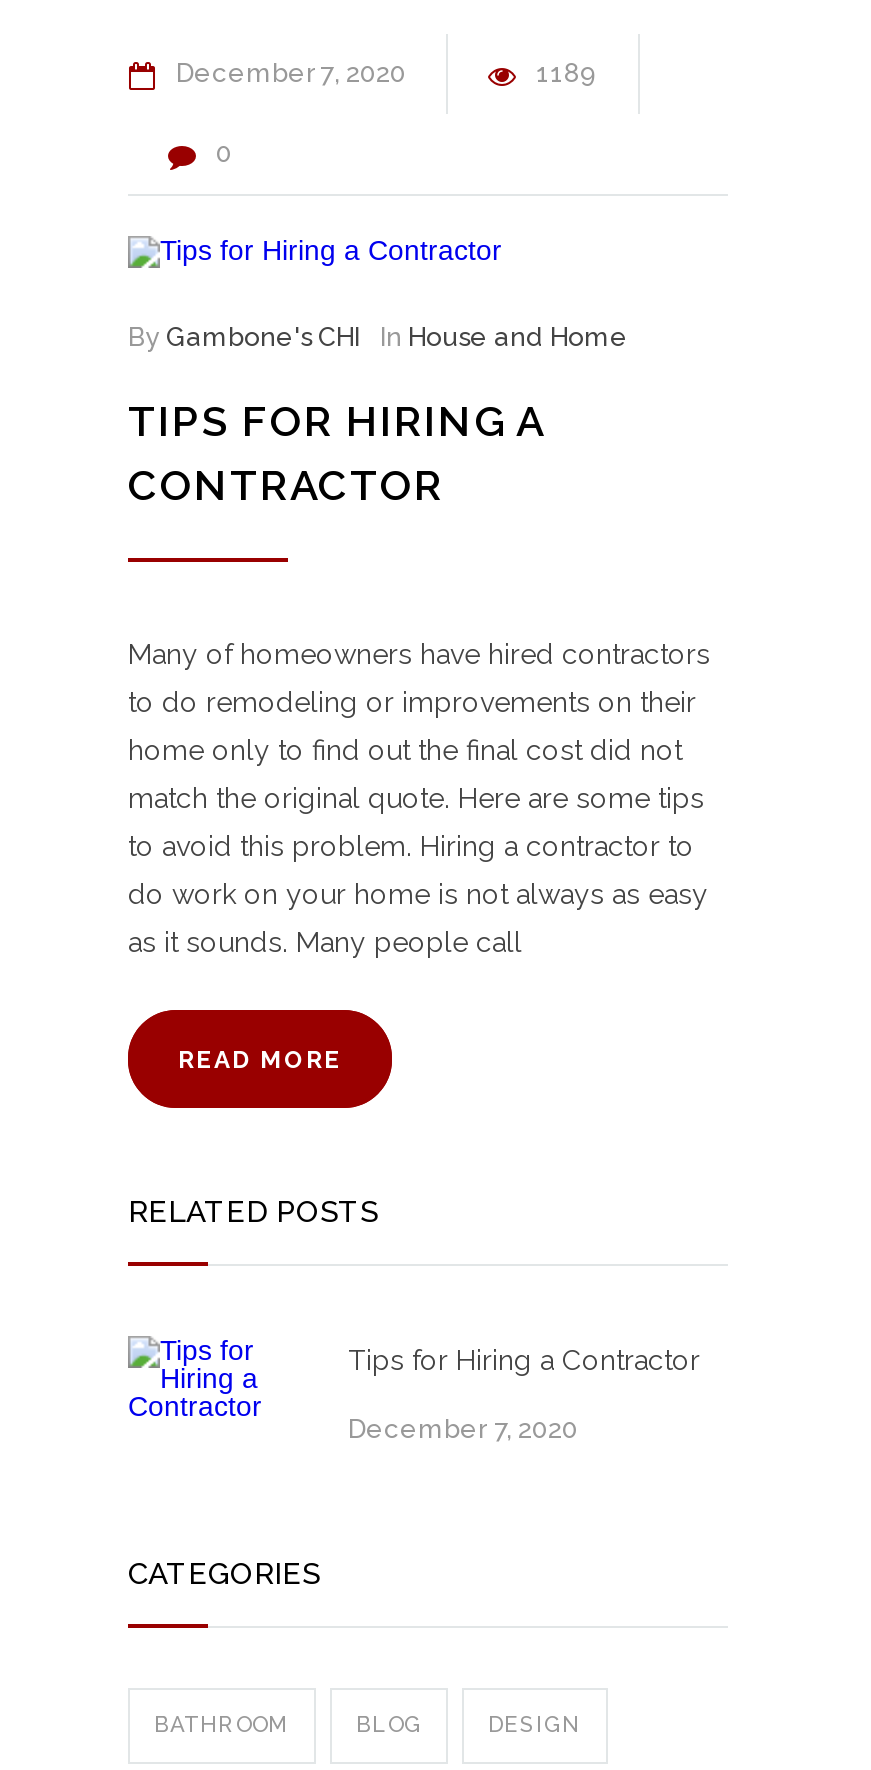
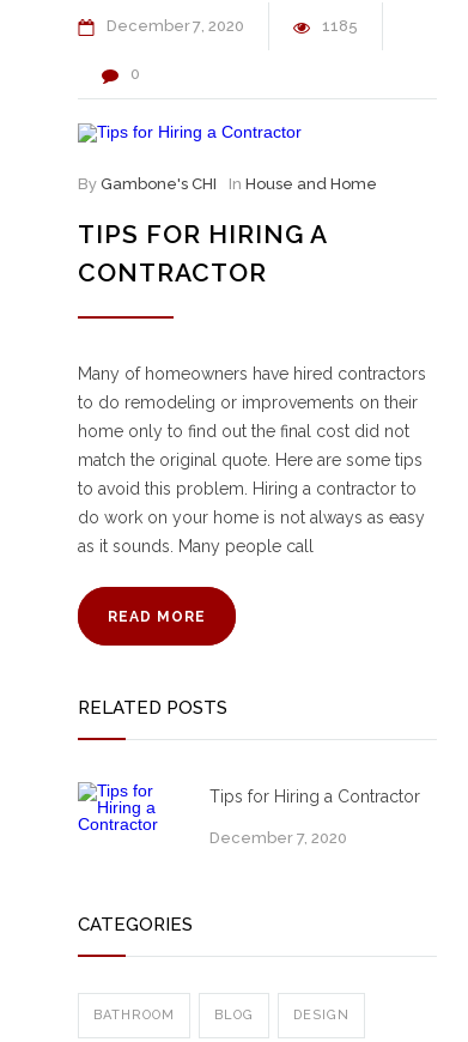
- 1189
+ 1185
